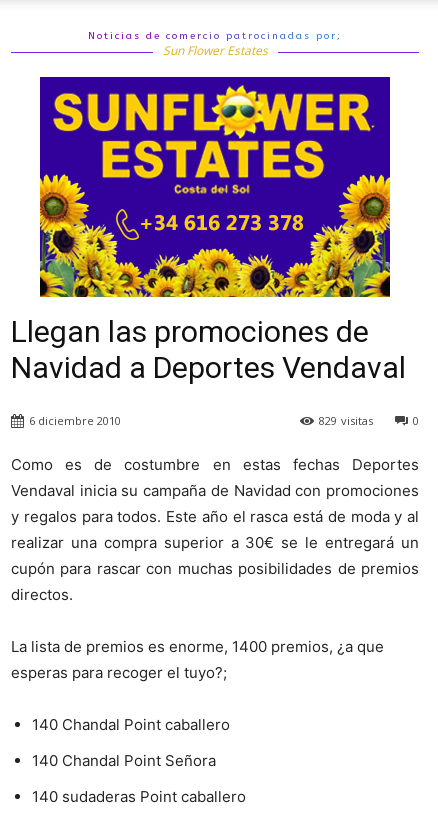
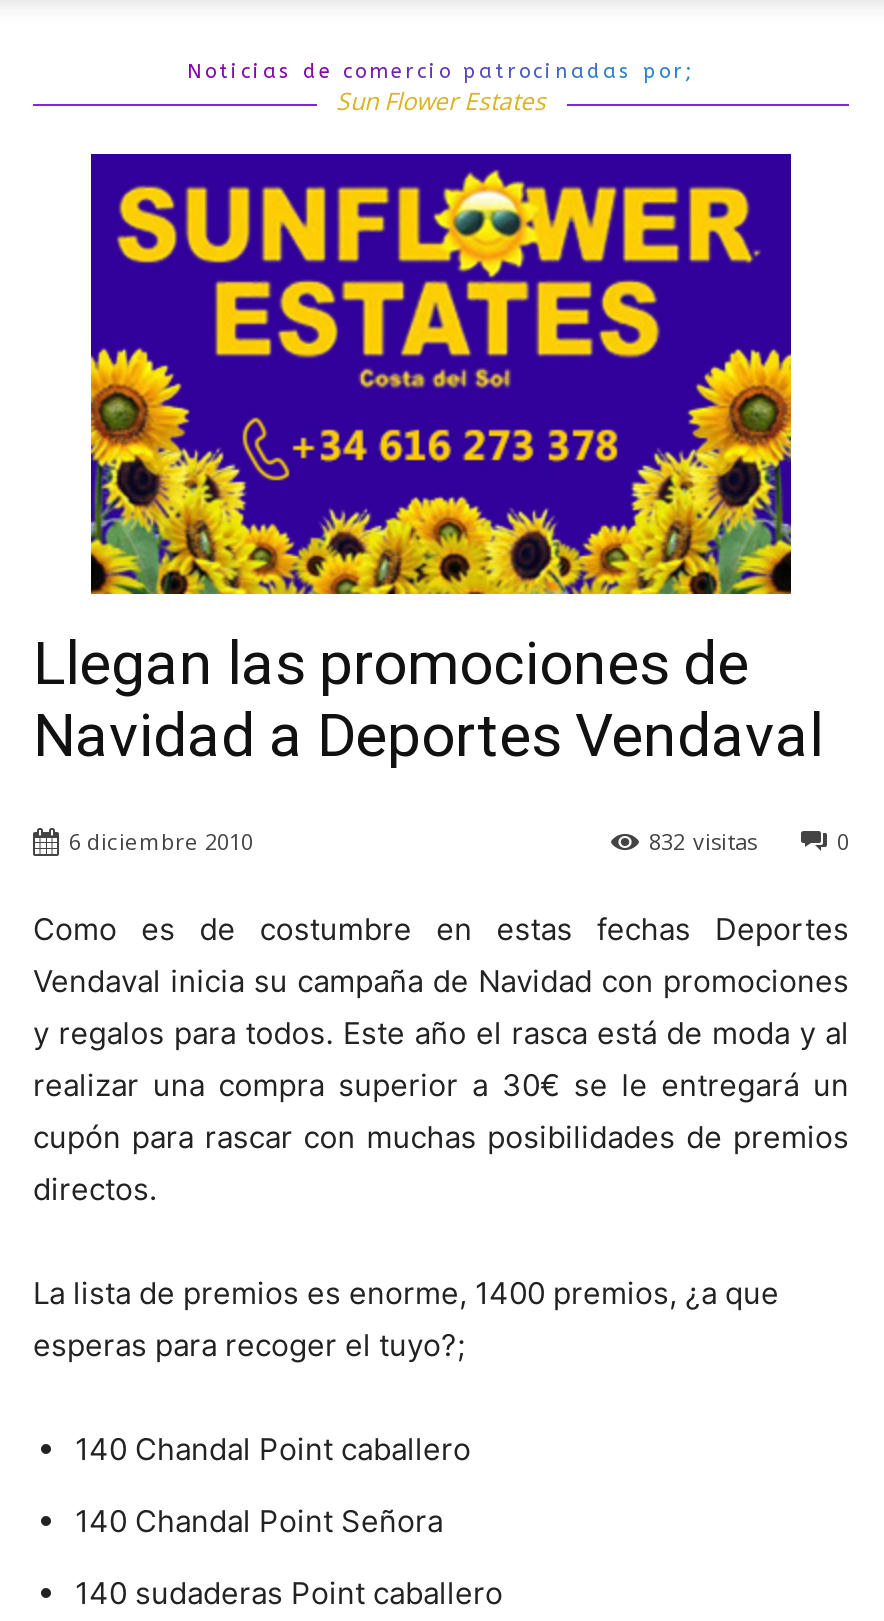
- 829 visitas
+ 832 visitas
